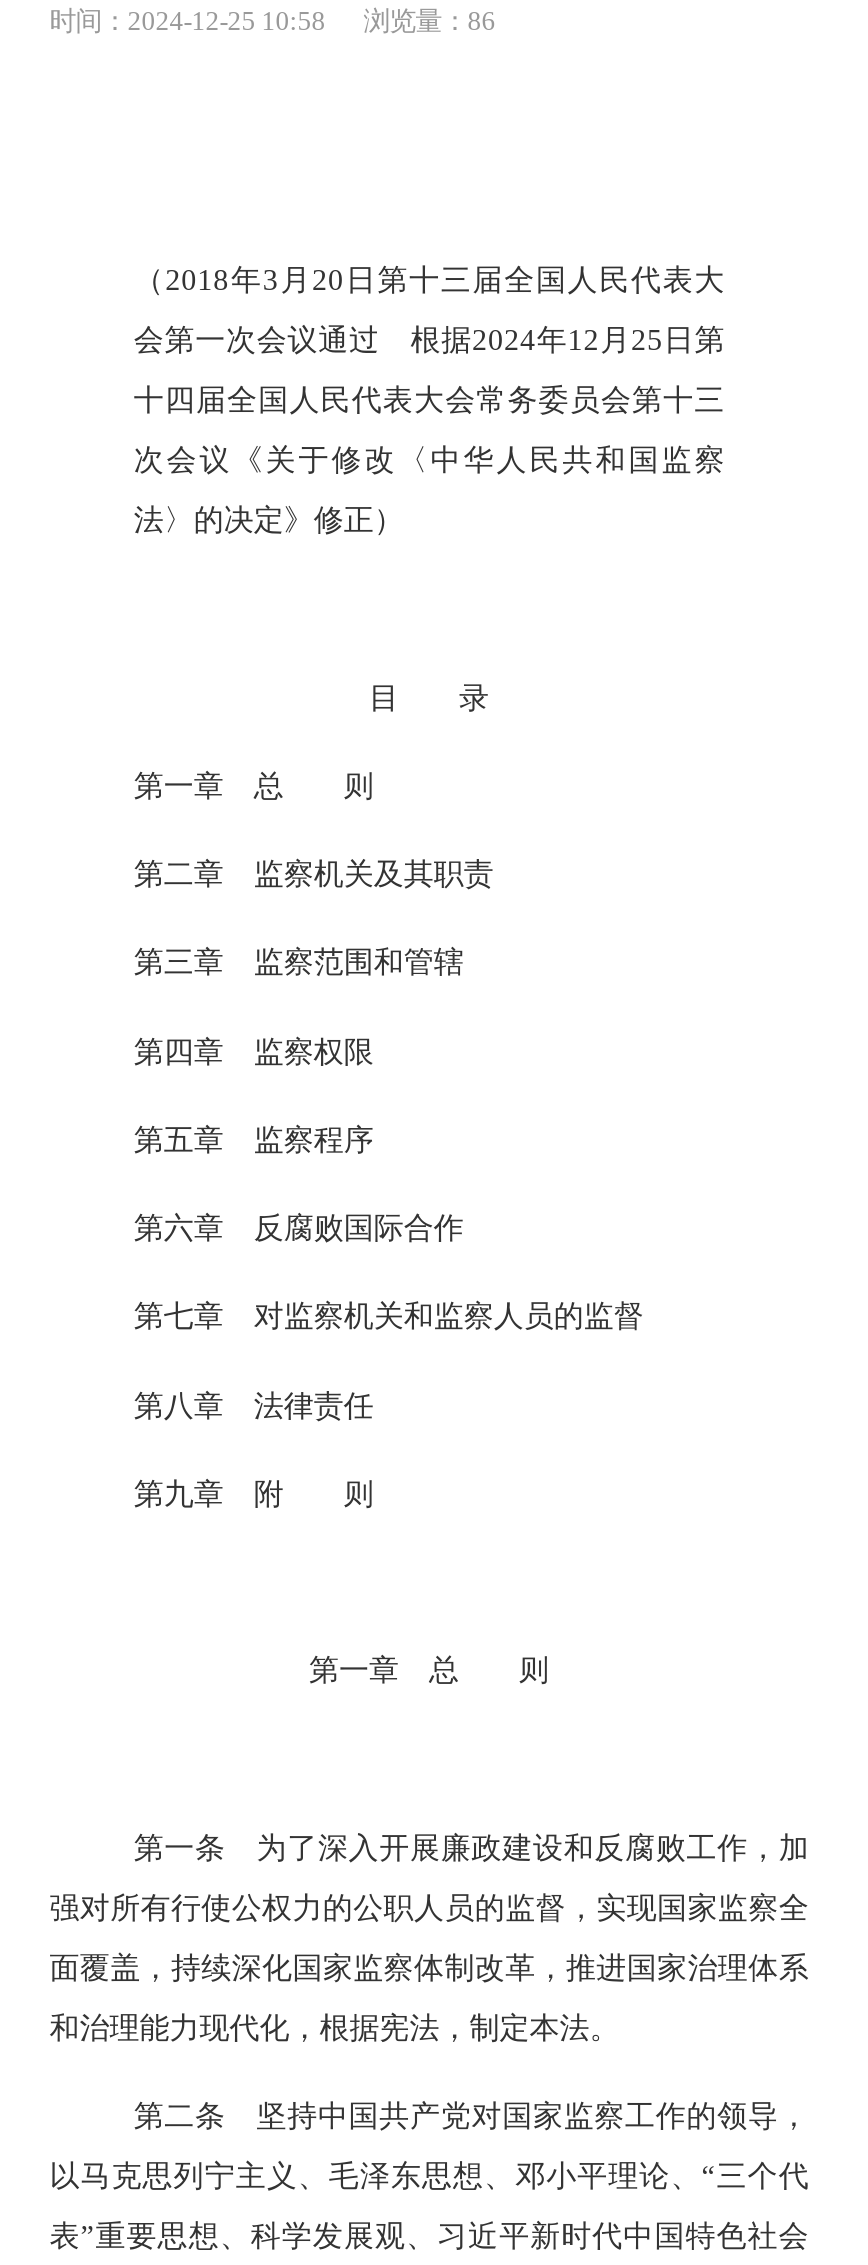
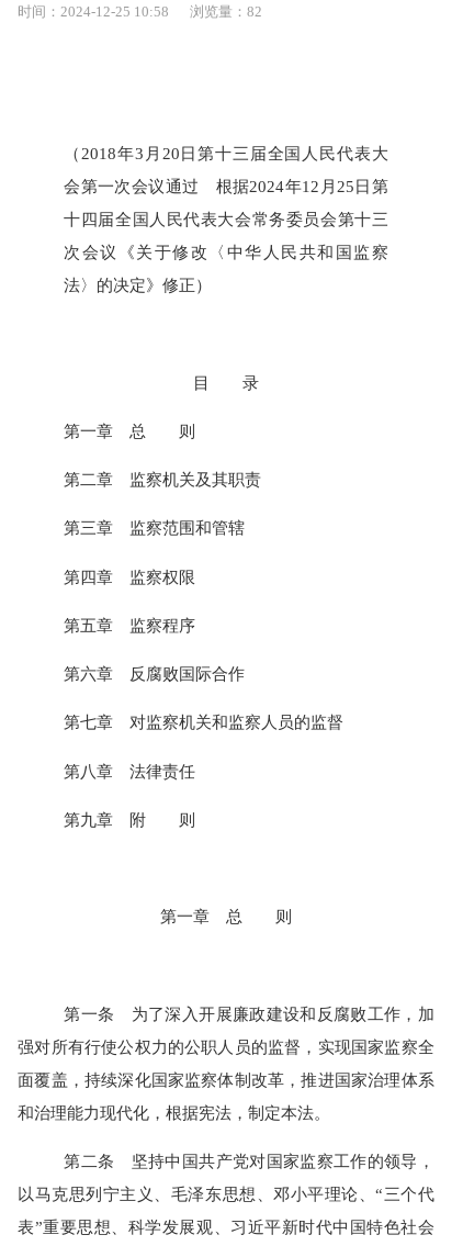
- 时间：2024-12-25 10:58 浏览量：86
+ 时间：2024-12-25 10:58 浏览量：82
